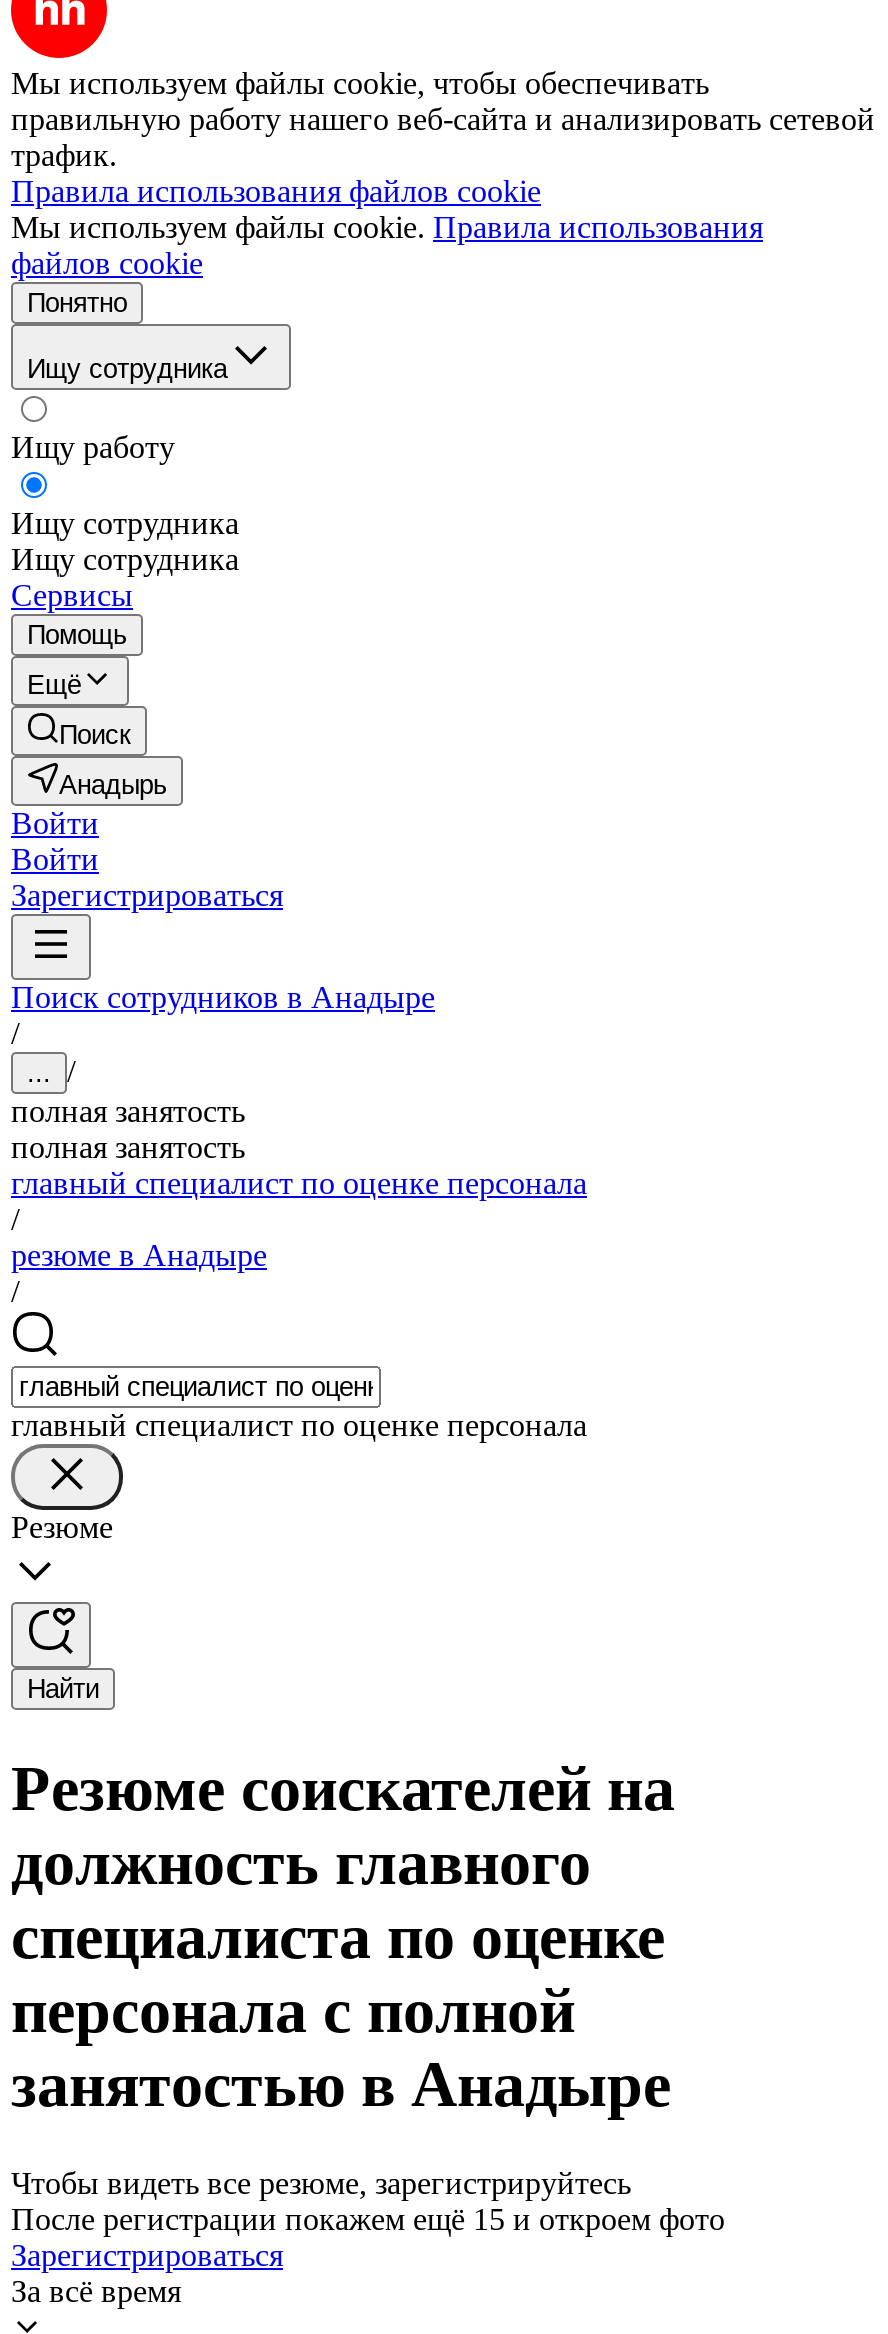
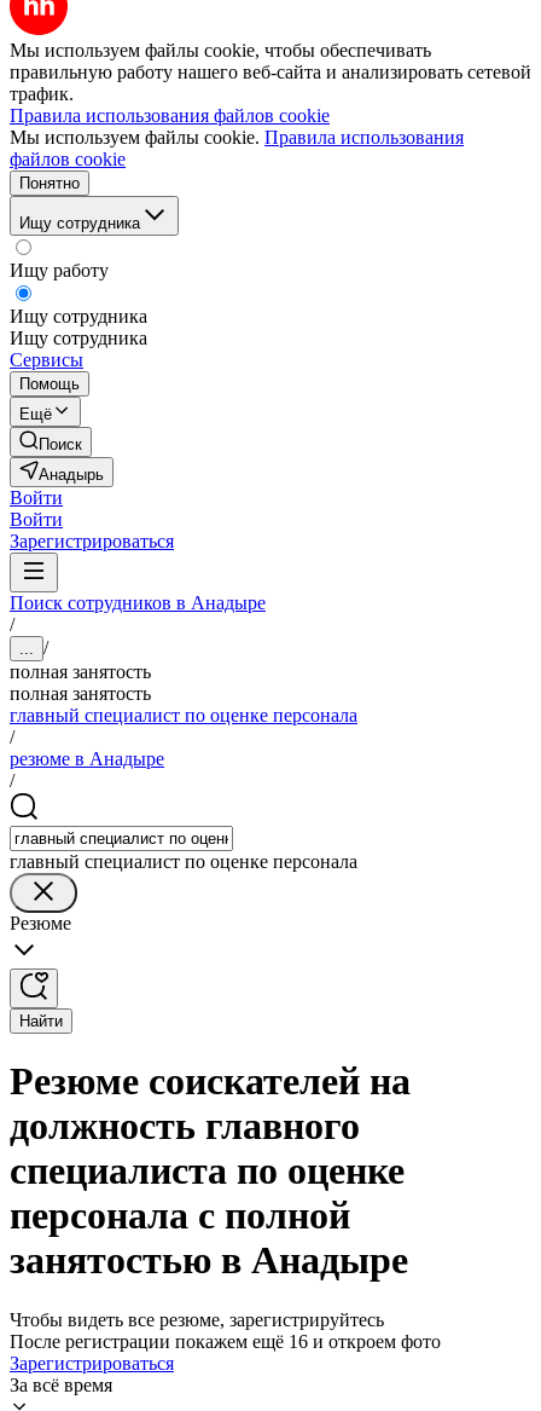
- После регистрации покажем ещё 15 и откроем фото
+ После регистрации покажем ещё 16 и откроем фото
